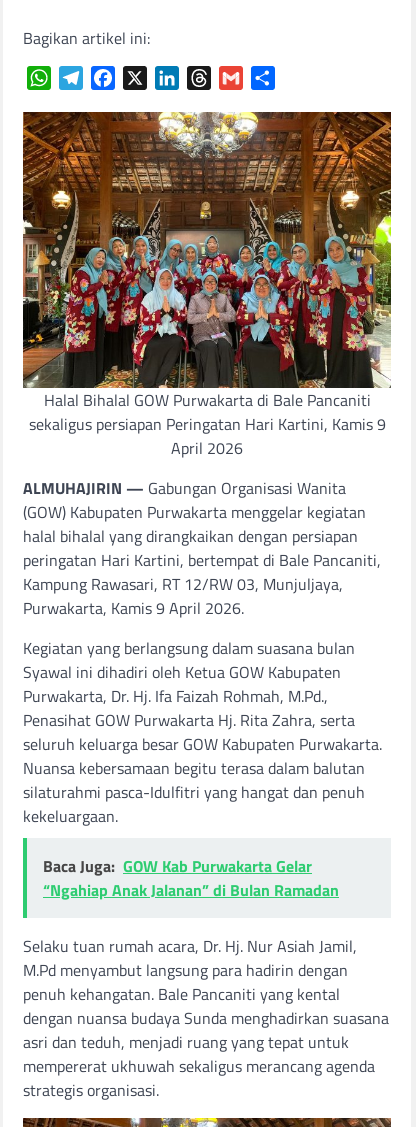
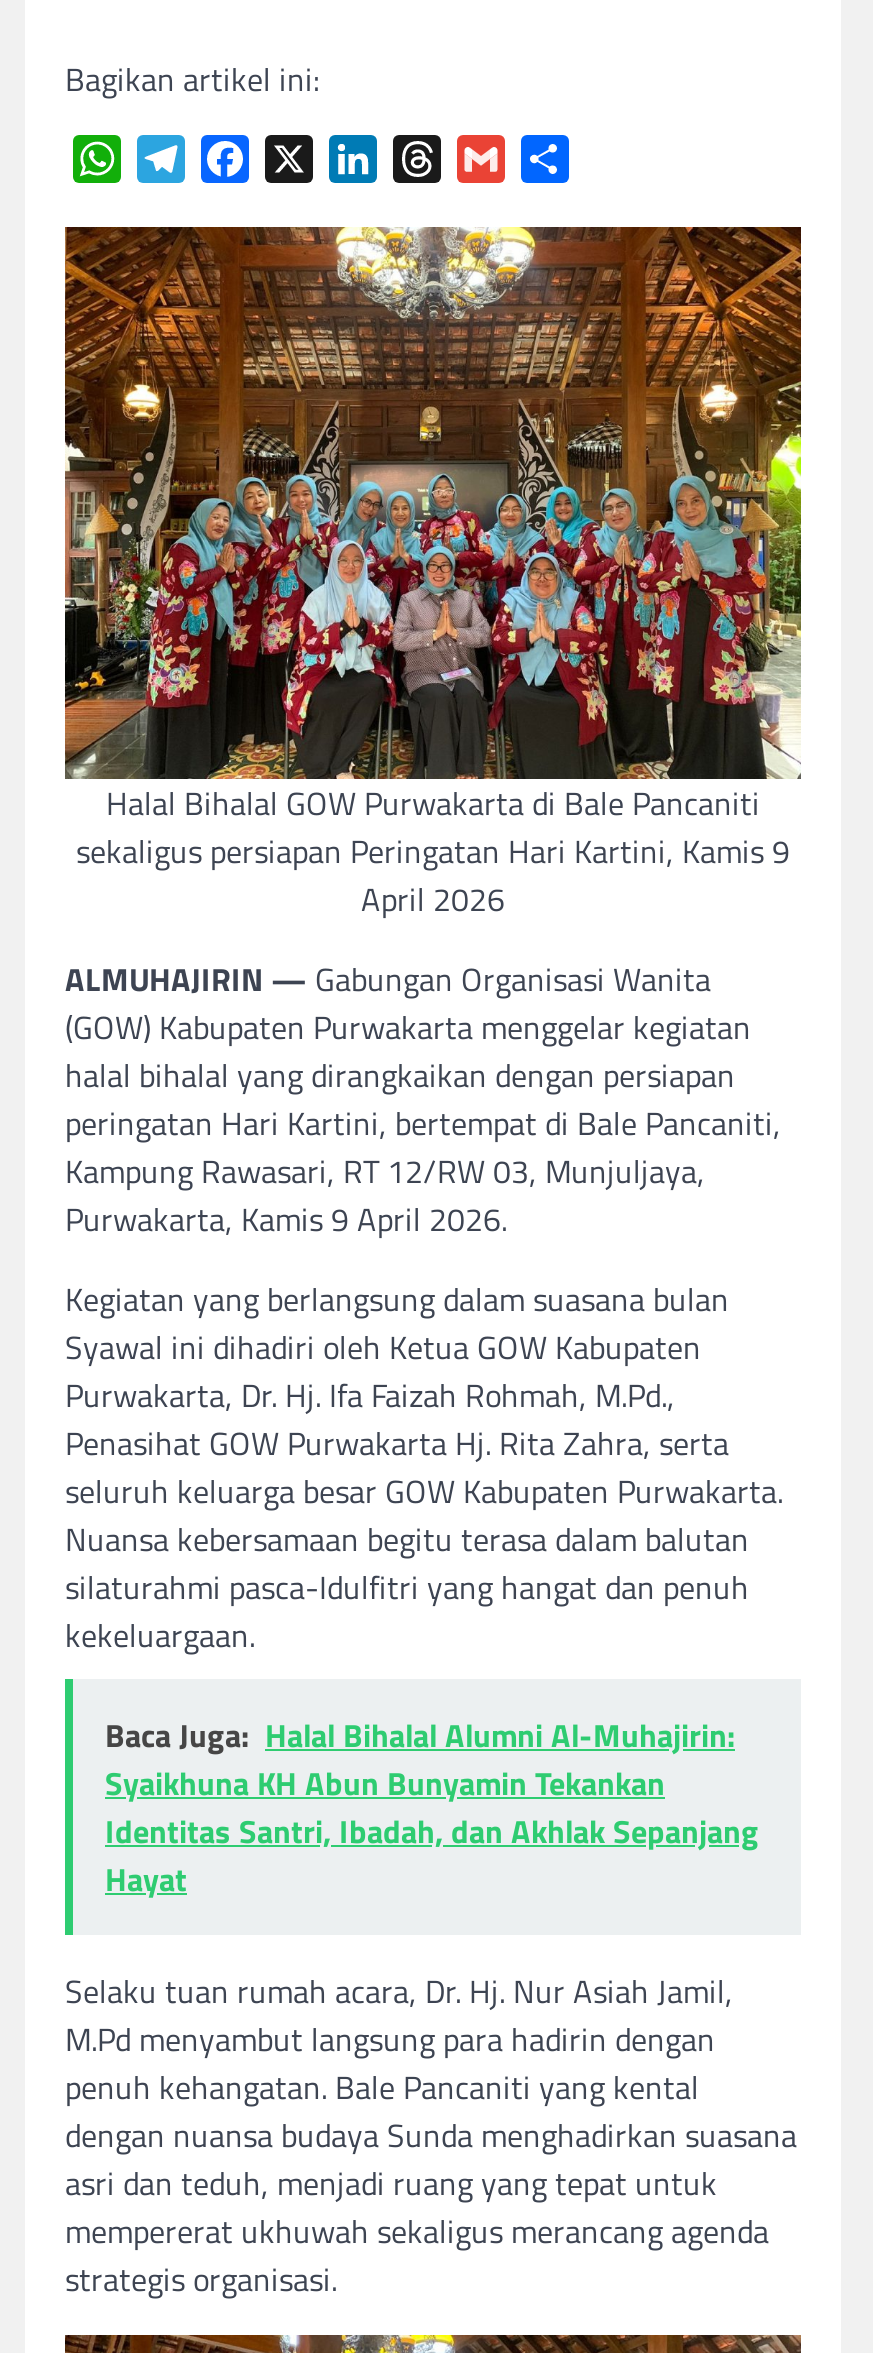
- Baca Juga: GOW Kab Purwakarta Gelar
- “Ngahiap Anak Jalanan” di Bulan Ramadan
+ Baca Juga: Halal Bihalal Alumni Al-Muhajirin:
+ Syaikhuna KH Abun Bunyamin Tekankan
+ Identitas Santri, Ibadah, dan Akhlak Sepanjang
+ Hayat
